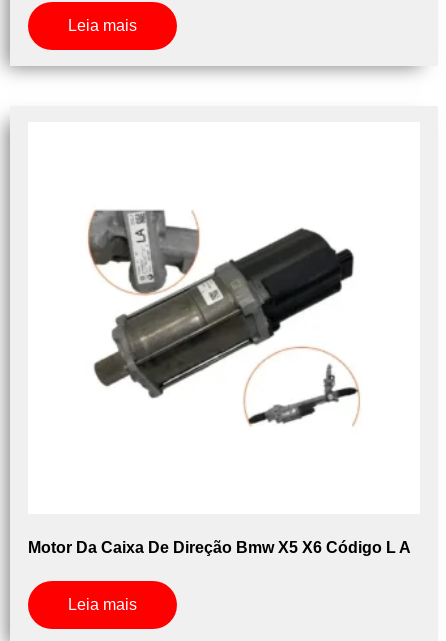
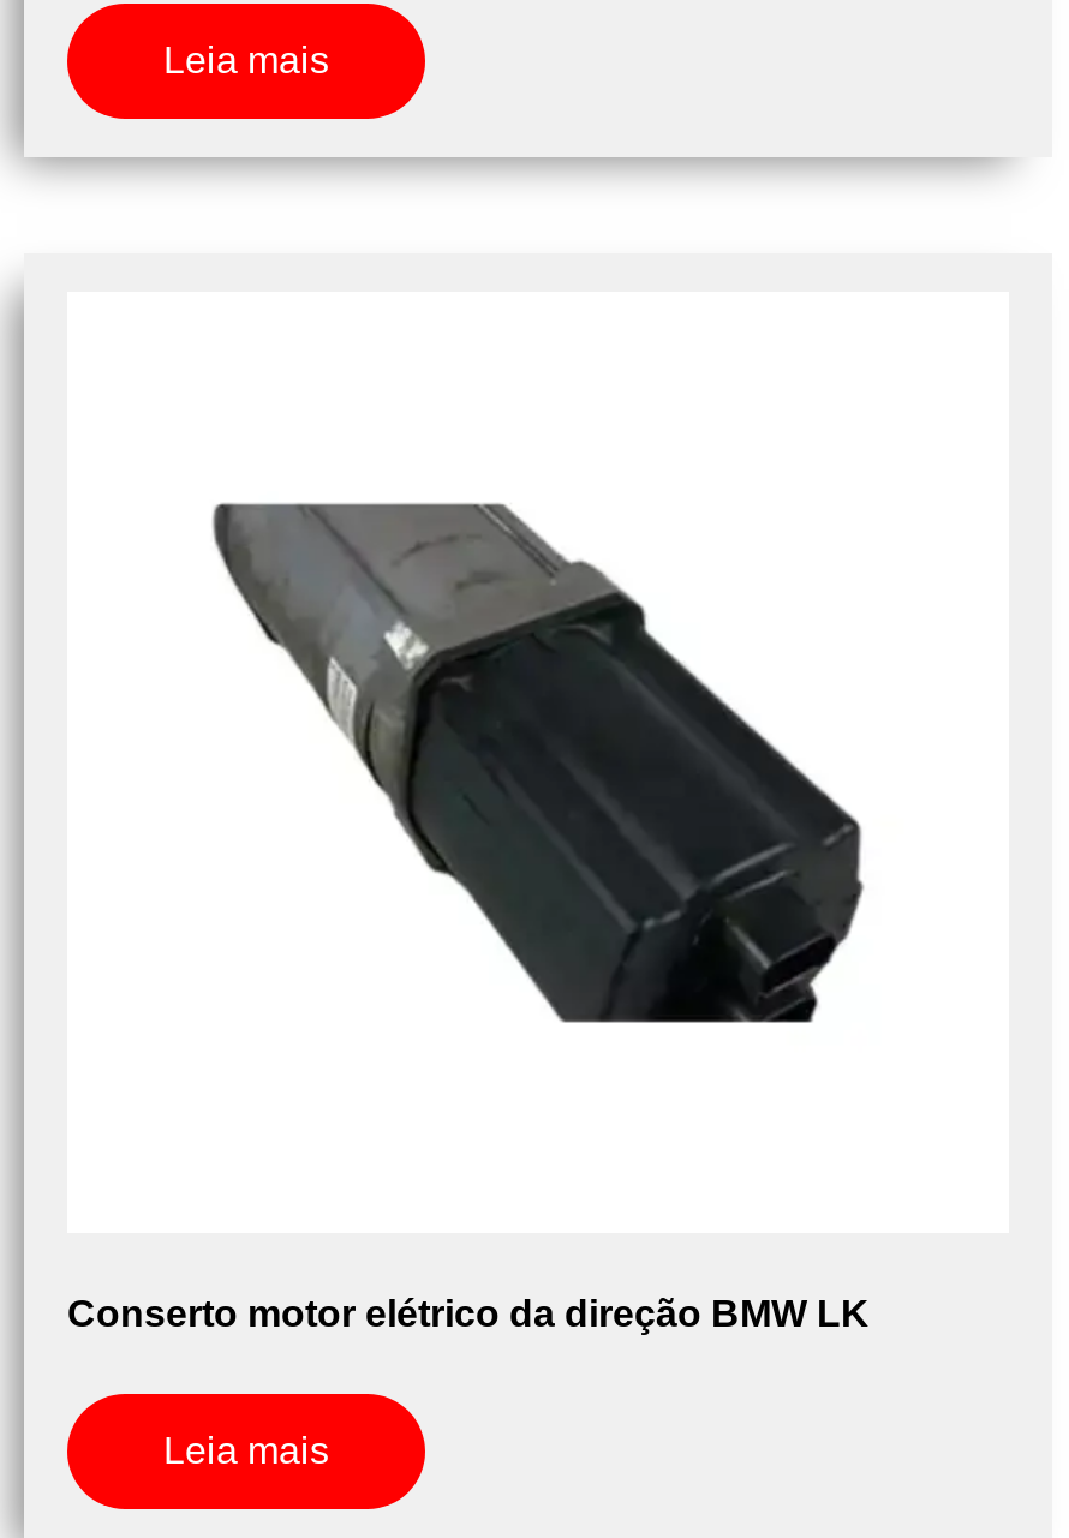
- [image]
+ [image]

- Motor Da Caixa De Direção Bmw X5 X6 Código L A
+ Conserto motor elétrico da direção BMW LK
